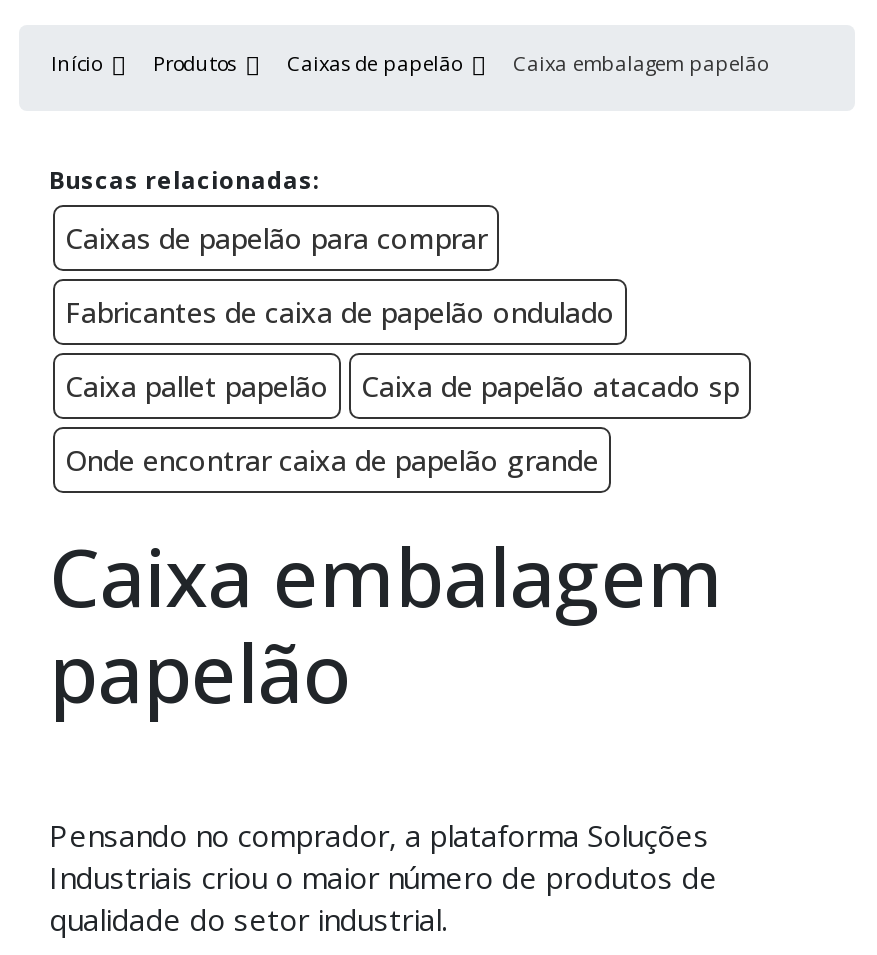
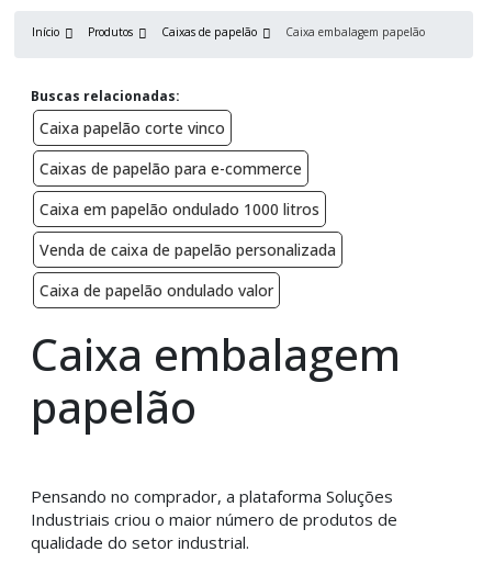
- Caixas de papelão para comprar
- Fabricantes de caixa de papelão ondulado
- Caixa pallet papelão
- Caixa de papelão atacado sp
- Onde encontrar caixa de papelão grande
+ Caixa papelão corte vinco
+ Caixas de papelão para e-commerce
+ Caixa em papelão ondulado 1000 litros
+ Venda de caixa de papelão personalizada
+ Caixa de papelão ondulado valor
